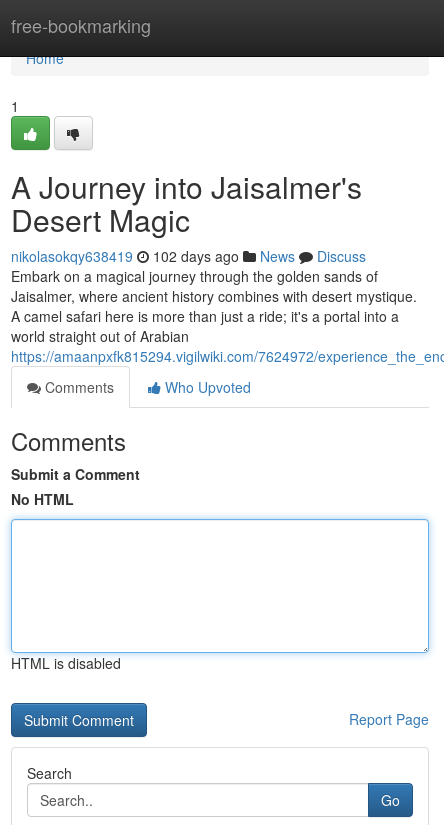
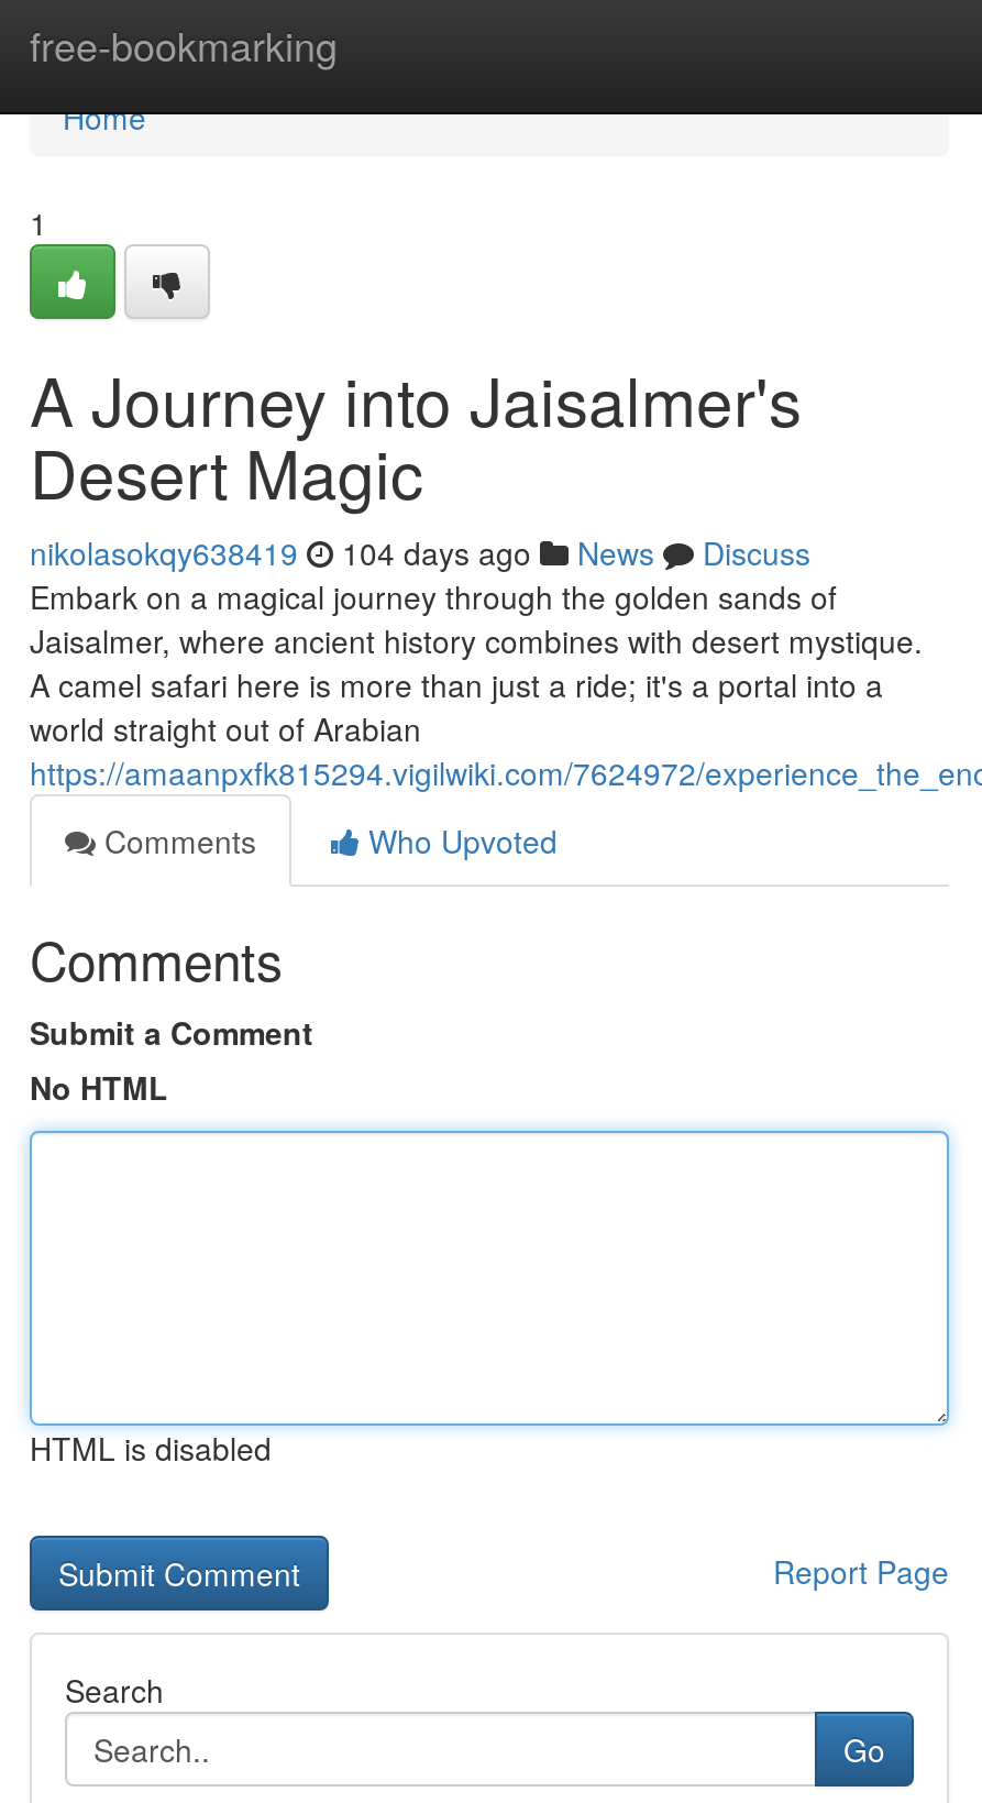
- nikolasokqy638419 102 days ago News Discuss
+ nikolasokqy638419 104 days ago News Discuss
